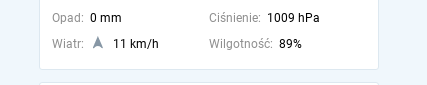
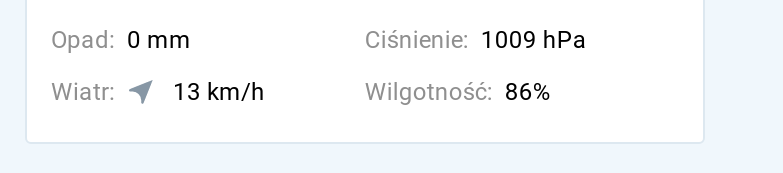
- 11 km/h
- Wilgotność: 89%
+ 13 km/h
+ Wilgotność: 86%
